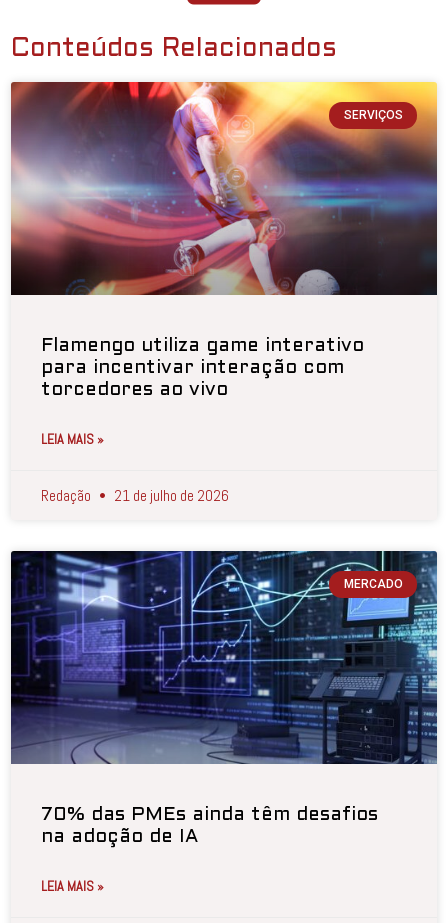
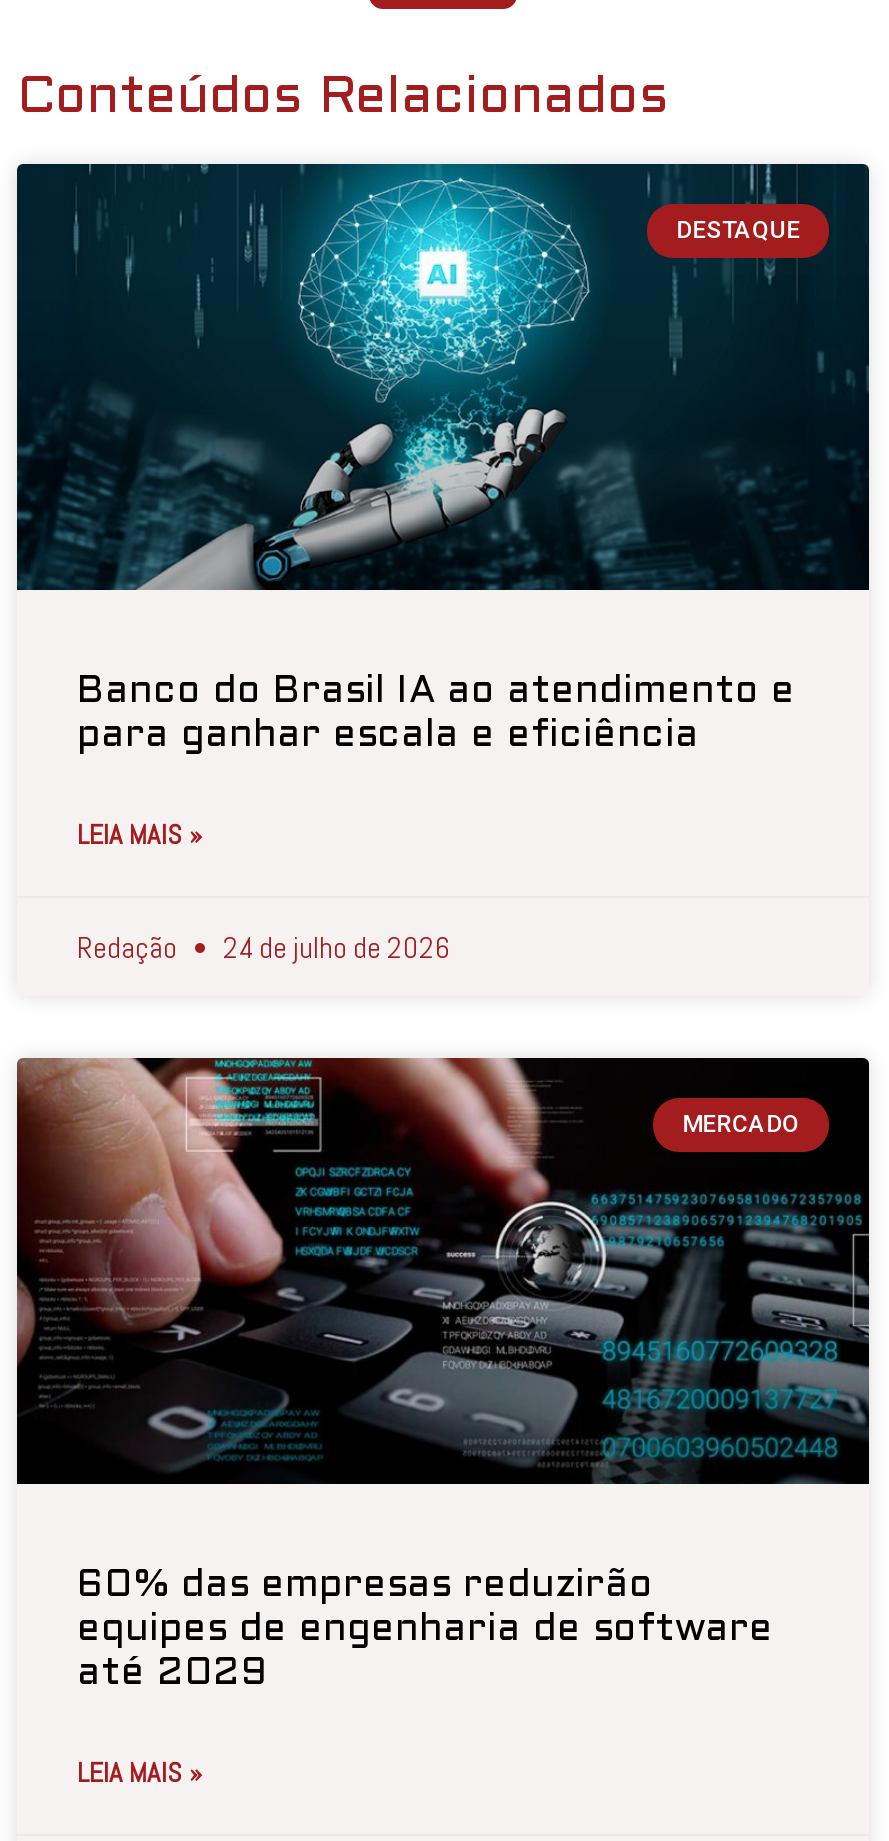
- [image]
- SERVIÇOS
+ [image]
+ DESTAQUE

- Flamengo utiliza game interativo
- para incentivar interação com
- torcedores ao vivo
+ Banco do Brasil IA ao atendimento e
+ para ganhar escala e eficiência

moved up: LEIA MAIS » | Redação | MERCADO

- Redação 21 de julho de 2026
+ Redação 24 de julho de 2026

- [image]
+ [image]

- 70% das PMEs ainda têm desafios
- na adoção de IA
+ 60% das empresas reduzirão
+ equipes de engenharia de software
+ até 2029
